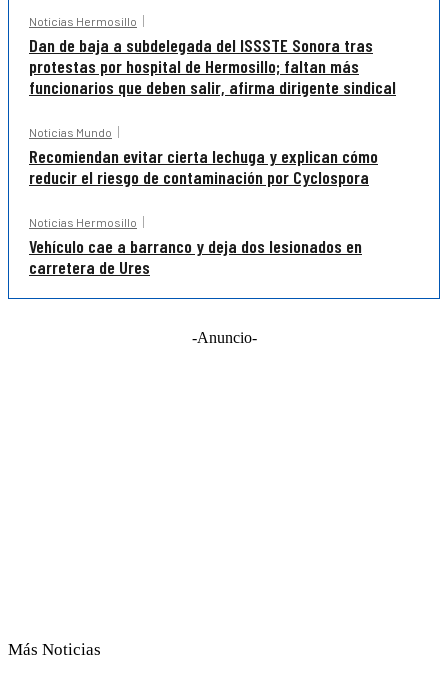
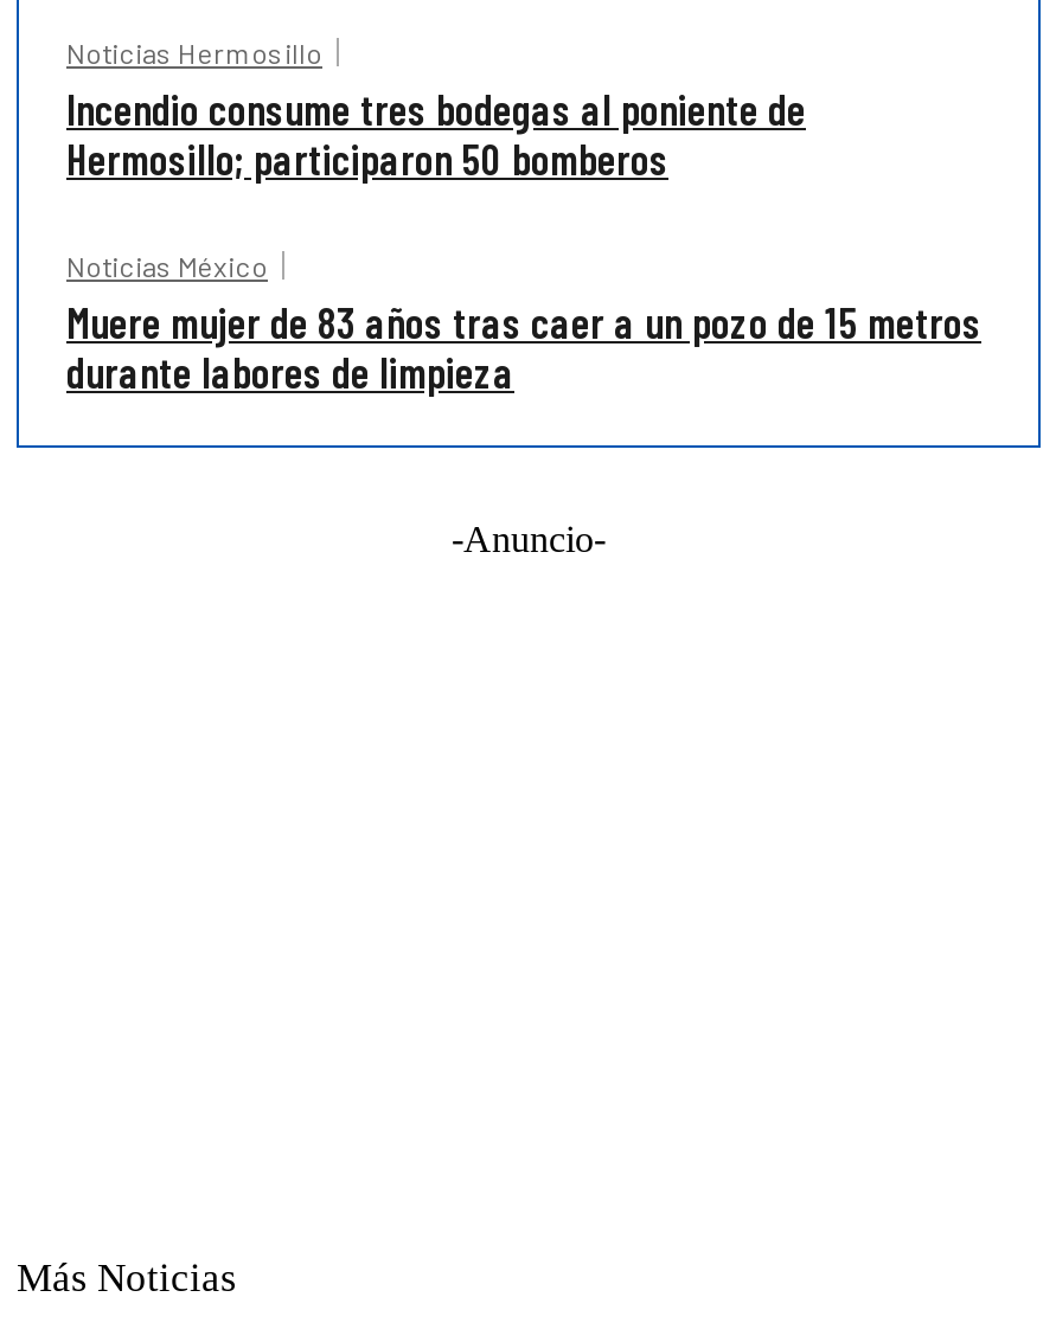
- Dan de baja a subdelegada del ISSSTE Sonora tras
- protestas por hospital de Hermosillo; faltan más
- funcionarios que deben salir, afirma dirigente sindical
- Noticias Mundo
- Recomiendan evitar cierta lechuga y explican cómo
- reducir el riesgo de contaminación por Cyclospora
- Noticias Hermosillo
- Vehículo cae a barranco y deja dos lesionados en
- carretera de Ures
+ Incendio consume tres bodegas al poniente de
+ Hermosillo; participaron 50 bomberos
+ Noticias México
+ Muere mujer de 83 años tras caer a un pozo de 15 metros
+ durante labores de limpieza
